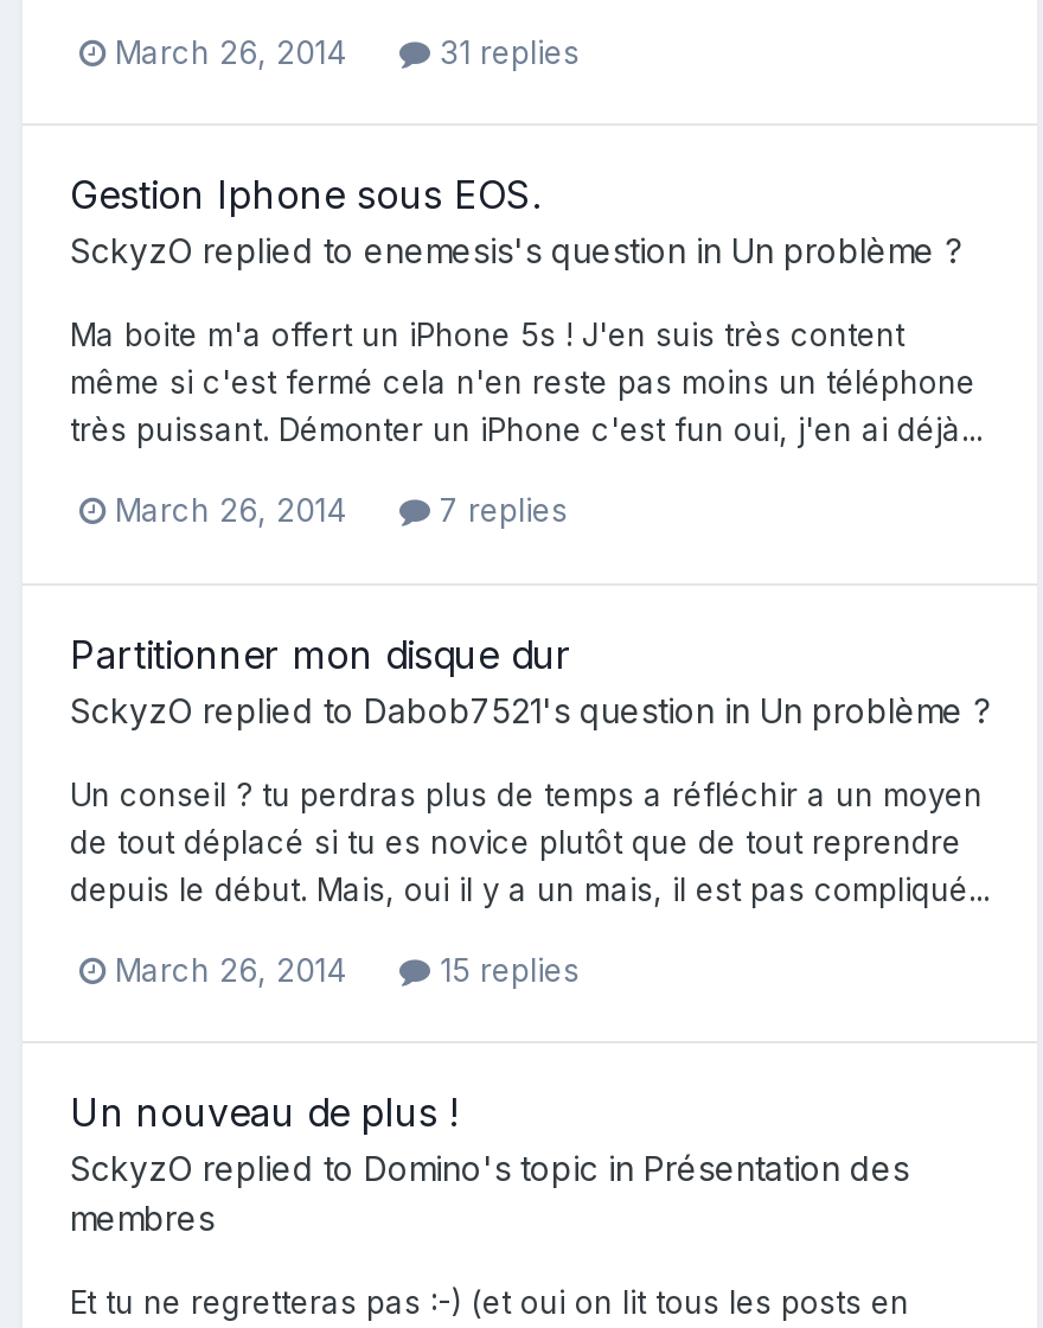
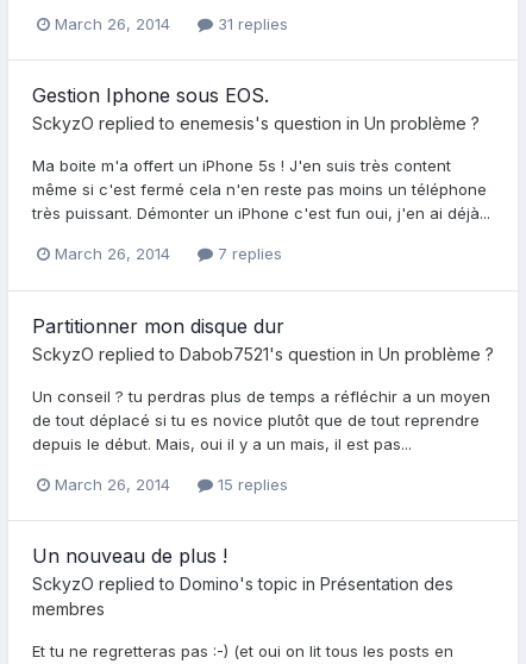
- depuis le début. Mais, oui il y a un mais, il est pas compliqué...
+ depuis le début. Mais, oui il y a un mais, il est pas...
